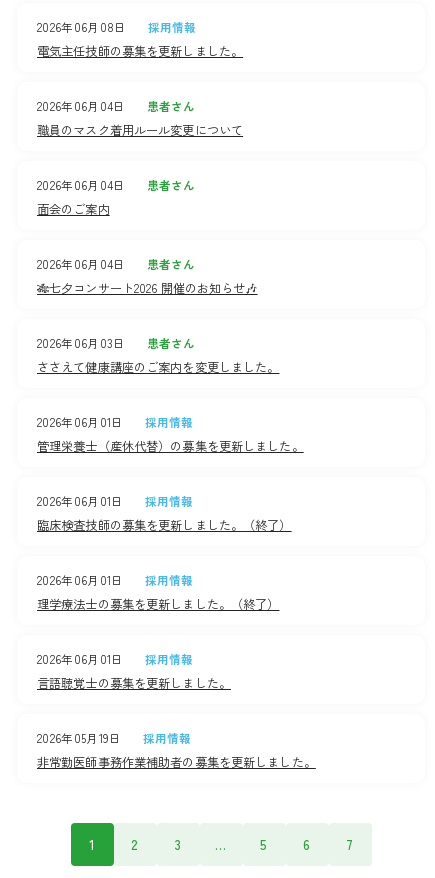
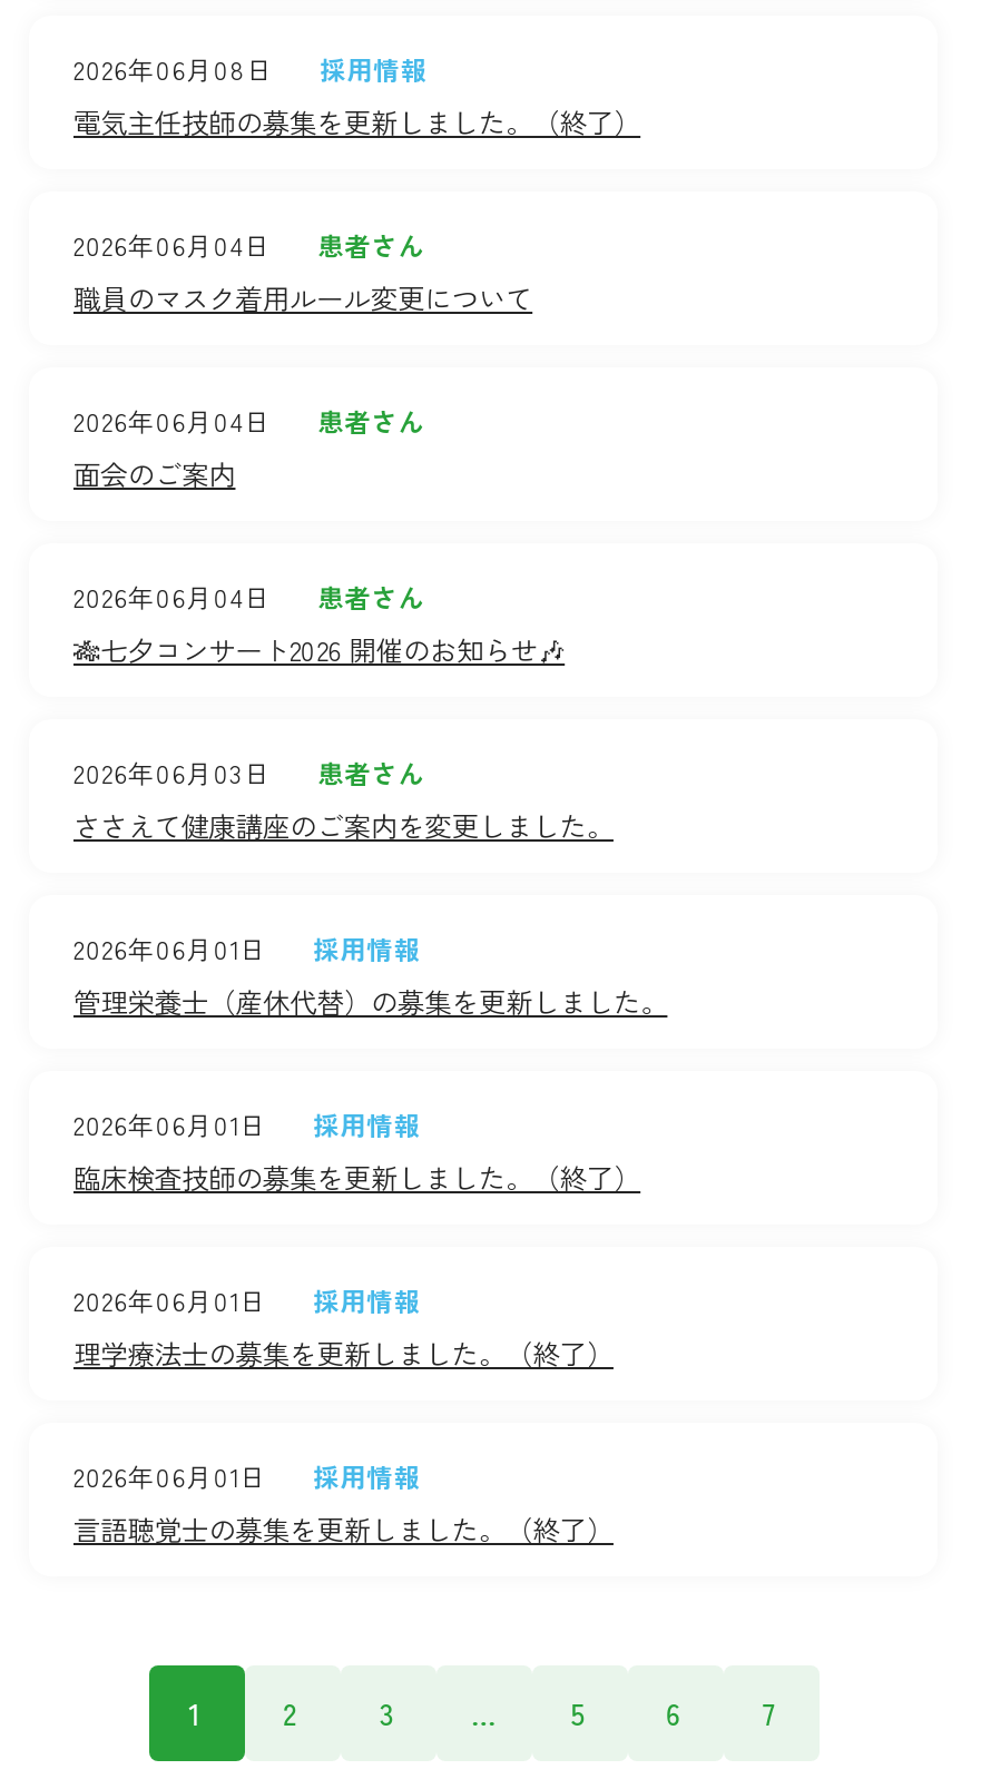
- 電気主任技師の募集を更新しました。
+ 電気主任技師の募集を更新しました。（終了）

- 言語聴覚士の募集を更新しました。
- 2026年05月19日
- 採用情報
- 非常勤医師事務作業補助者の募集を更新しました。
+ 言語聴覚士の募集を更新しました。（終了）
